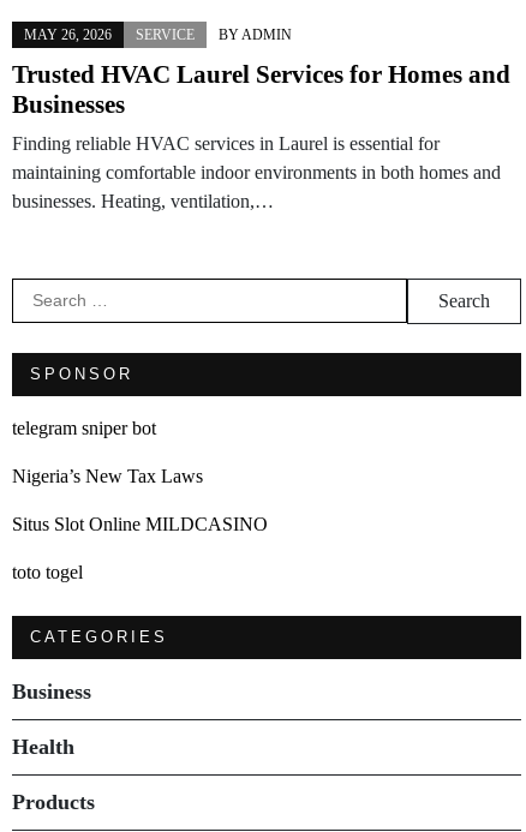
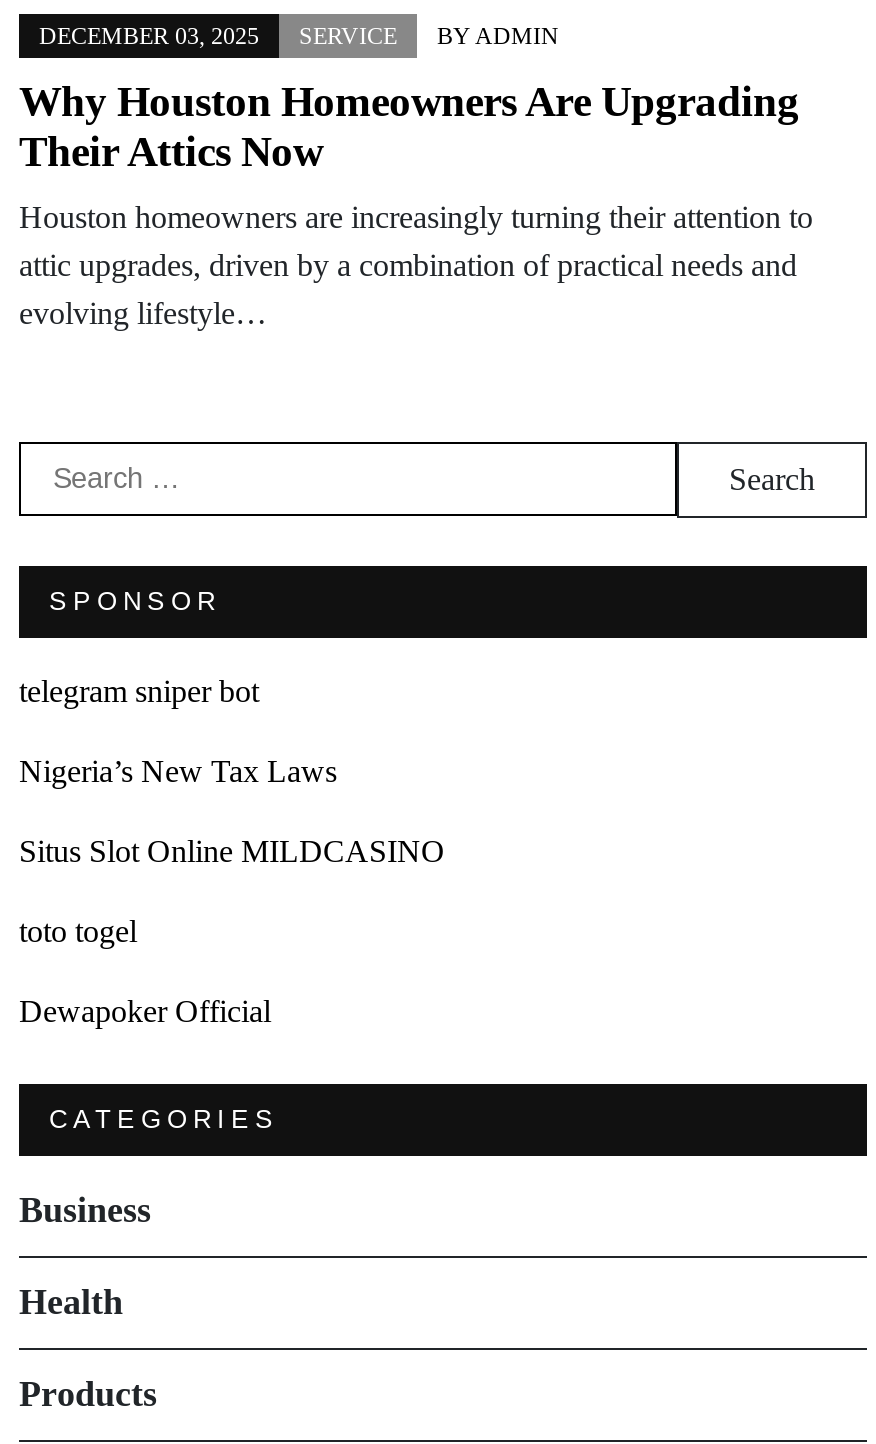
- MAY 26, 2026 SERVICE BY ADMIN
+ DECEMBER 03, 2025 SERVICE BY ADMIN

- Trusted HVAC Laurel Services for Homes and
- Businesses
+ Why Houston Homeowners Are Upgrading
+ Their Attics Now

- Finding reliable HVAC services in Laurel is essential for
- maintaining comfortable indoor environments in both homes and
- businesses. Heating, ventilation,…
+ Houston homeowners are increasingly turning their attention to
+ attic upgrades, driven by a combination of practical needs and
+ evolving lifestyle…

+ Dewapoker Official
